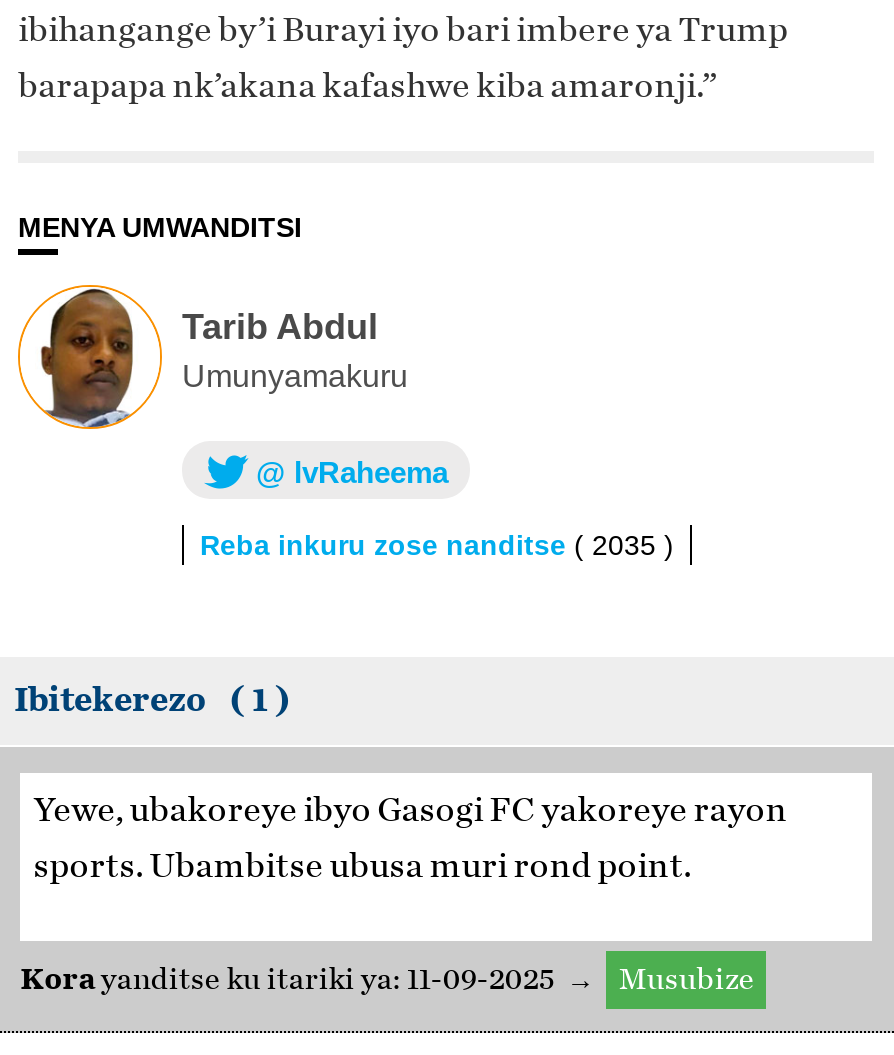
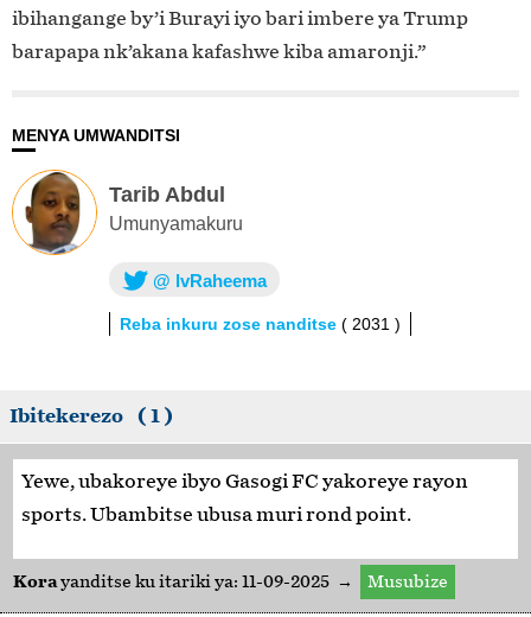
- Reba inkuru zose nanditse ( 2035 )
+ Reba inkuru zose nanditse ( 2031 )
